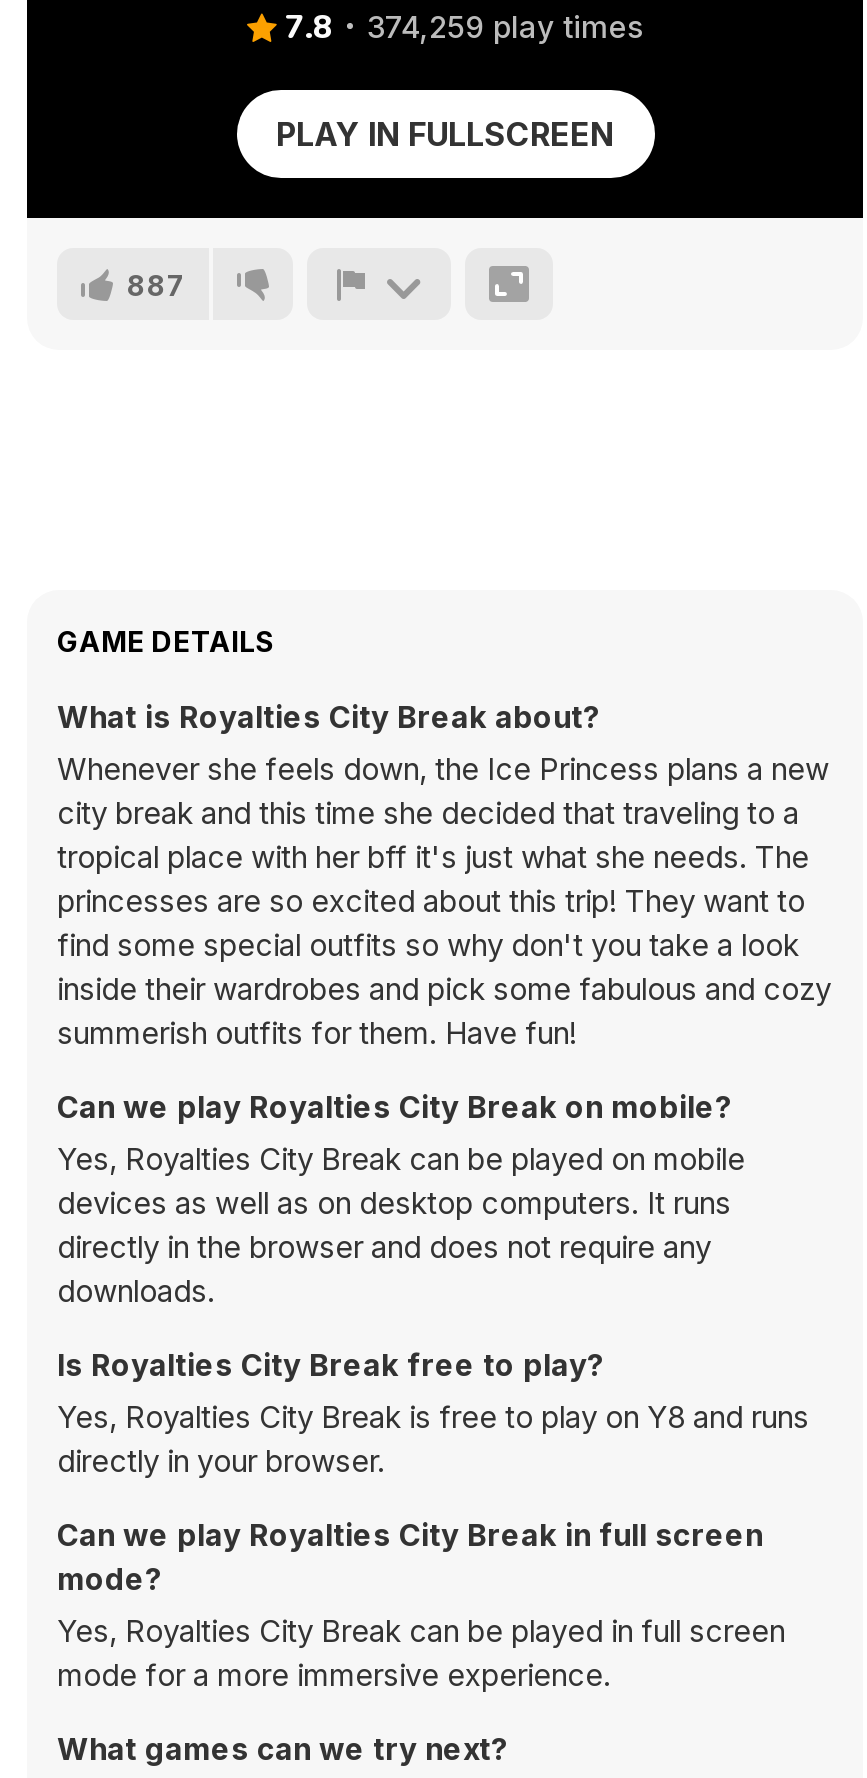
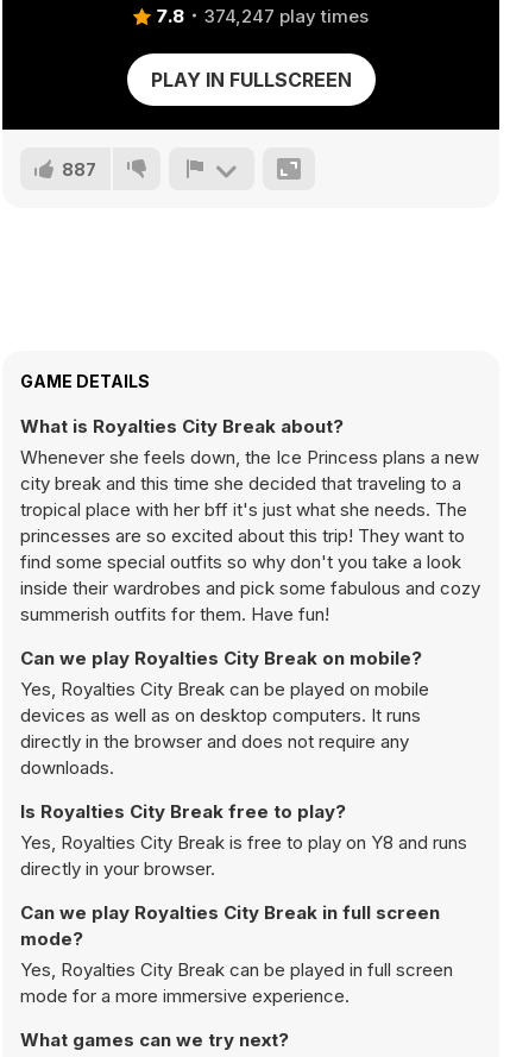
- 7.8 374,259 play times
+ 7.8 374,247 play times
